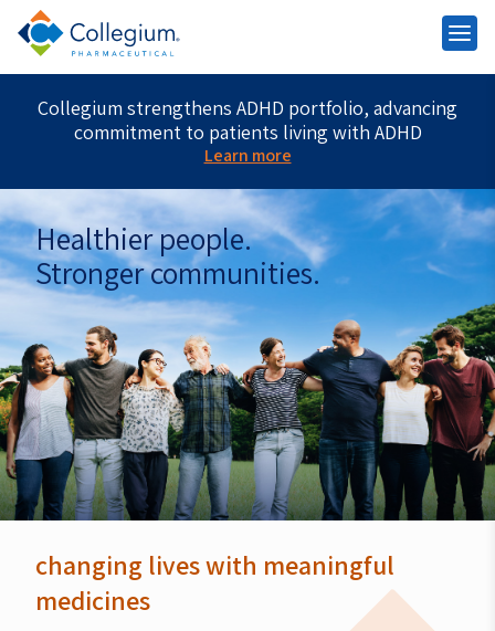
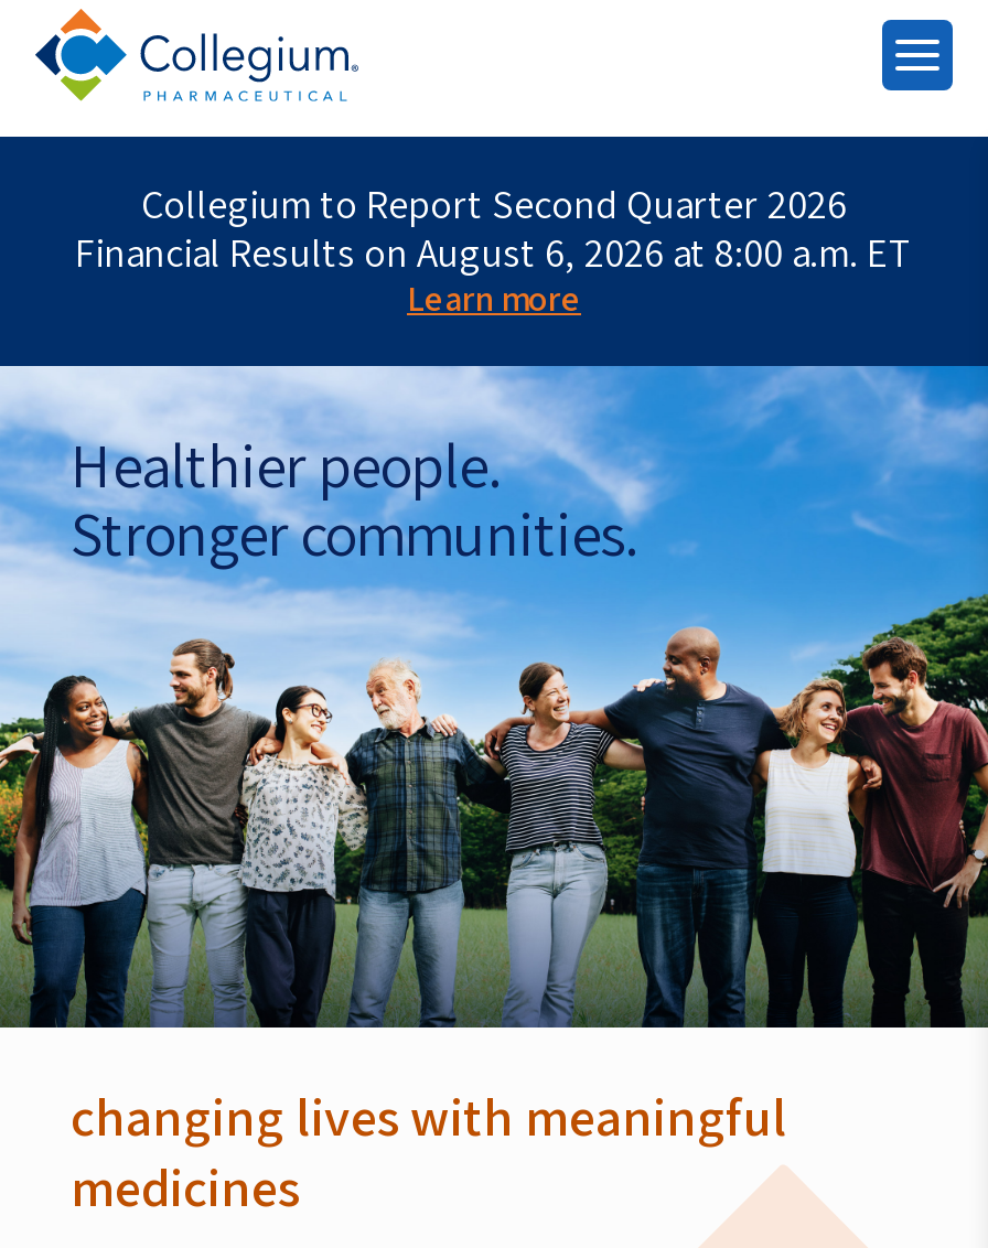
- Collegium strengthens ADHD portfolio, advancing
- commitment to patients living with ADHD
+ Collegium to Report Second Quarter 2026
+ Financial Results on August 6, 2026 at 8:00 a.m. ET
